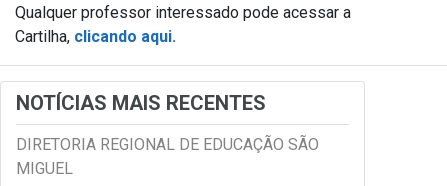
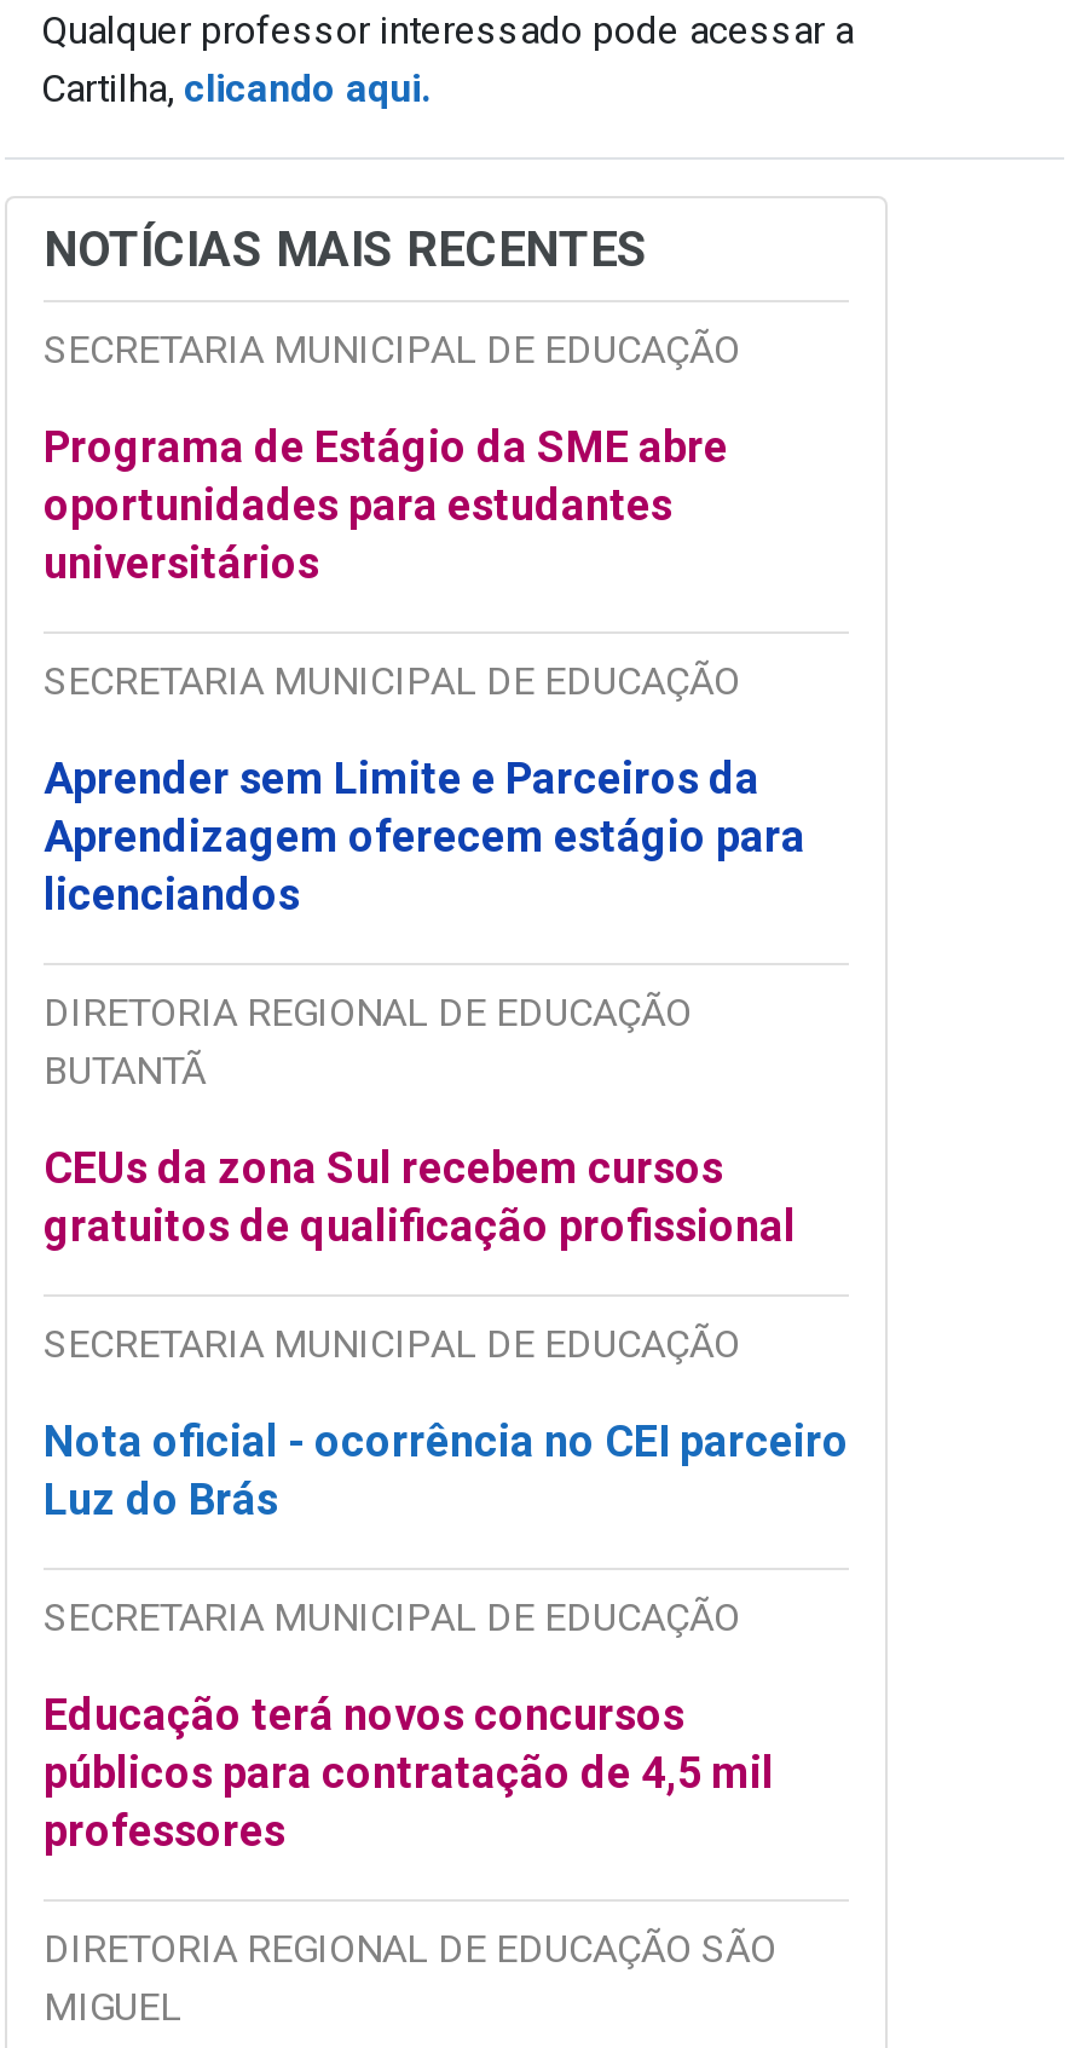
+ SECRETARIA MUNICIPAL DE EDUCAÇÃO
+ Programa de Estágio da SME abre
+ oportunidades para estudantes
+ universitários
+ SECRETARIA MUNICIPAL DE EDUCAÇÃO
+ Aprender sem Limite e Parceiros da
+ Aprendizagem oferecem estágio para
+ licenciandos
+ DIRETORIA REGIONAL DE EDUCAÇÃO
+ BUTANTÃ
+ CEUs da zona Sul recebem cursos
+ gratuitos de qualificação profissional
+ SECRETARIA MUNICIPAL DE EDUCAÇÃO
+ Nota oficial - ocorrência no CEI parceiro
+ Luz do Brás
+ SECRETARIA MUNICIPAL DE EDUCAÇÃO
+ Educação terá novos concursos
+ públicos para contratação de 4,5 mil
+ professores
